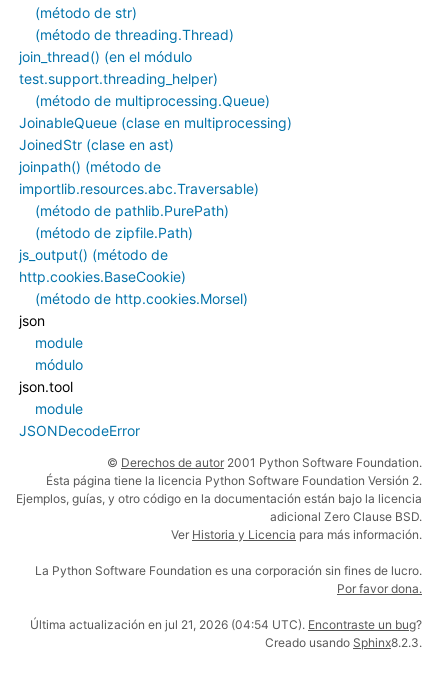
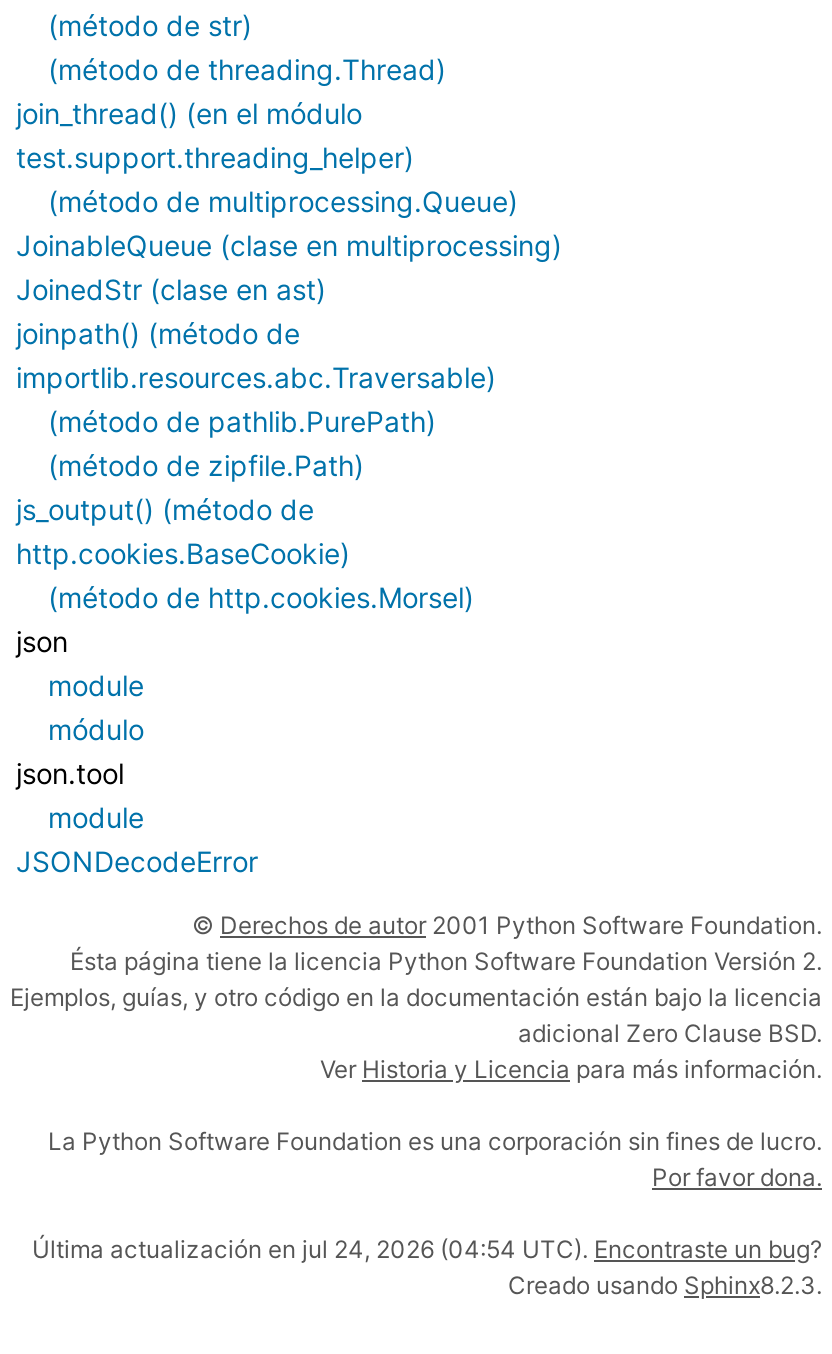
- Última actualización en jul 21, 2026 (04:54 UTC). Encontraste un bug?
+ Última actualización en jul 24, 2026 (04:54 UTC). Encontraste un bug?
